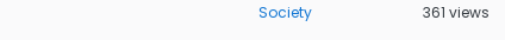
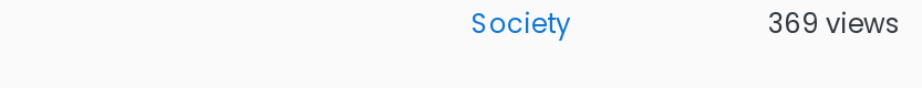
- 361 views
+ 369 views
